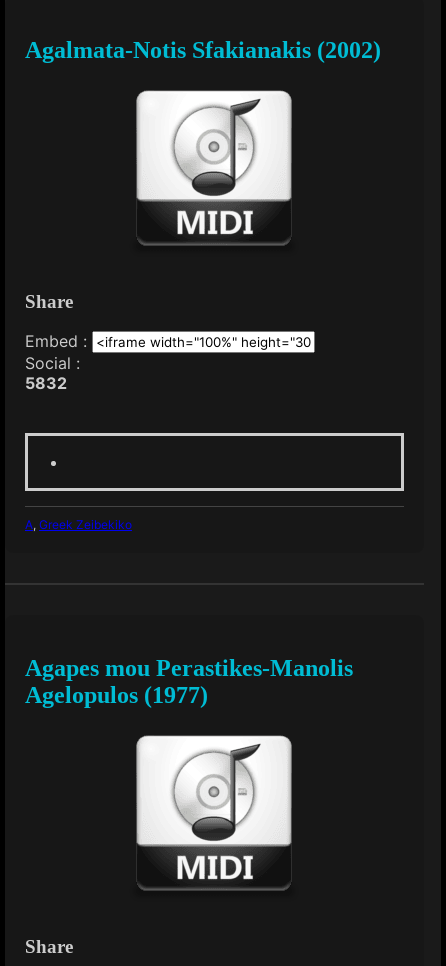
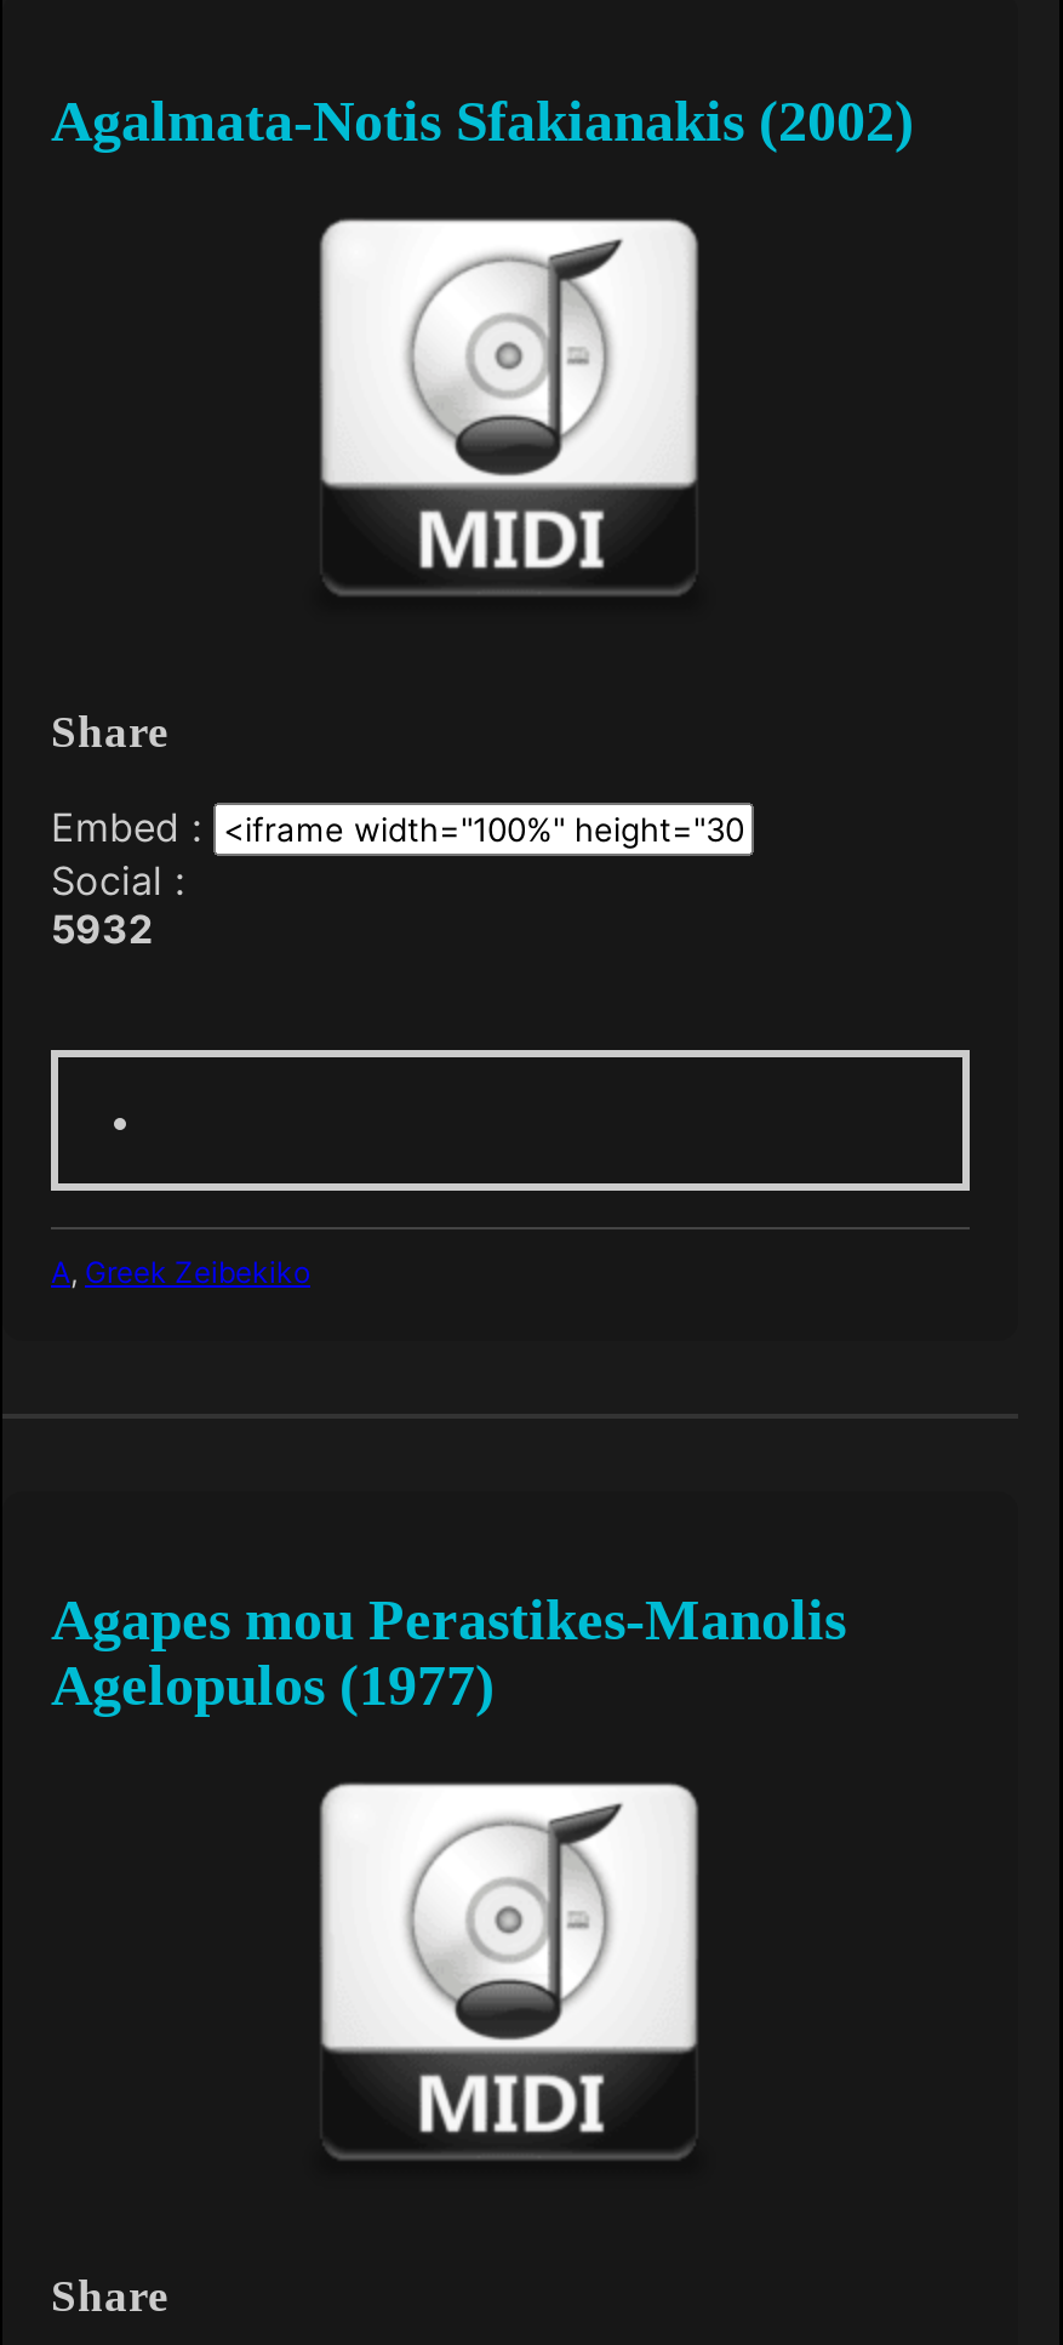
- 5832
+ 5932
